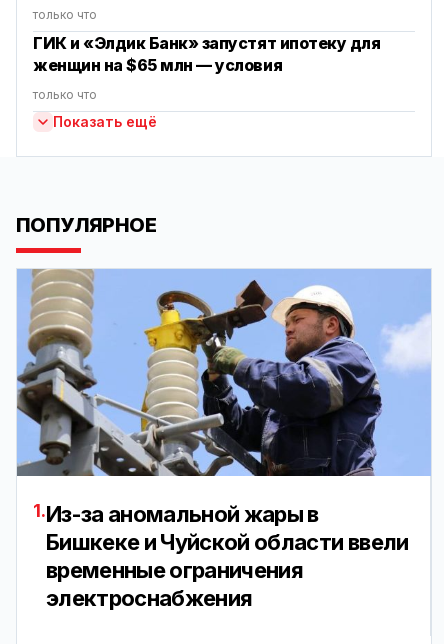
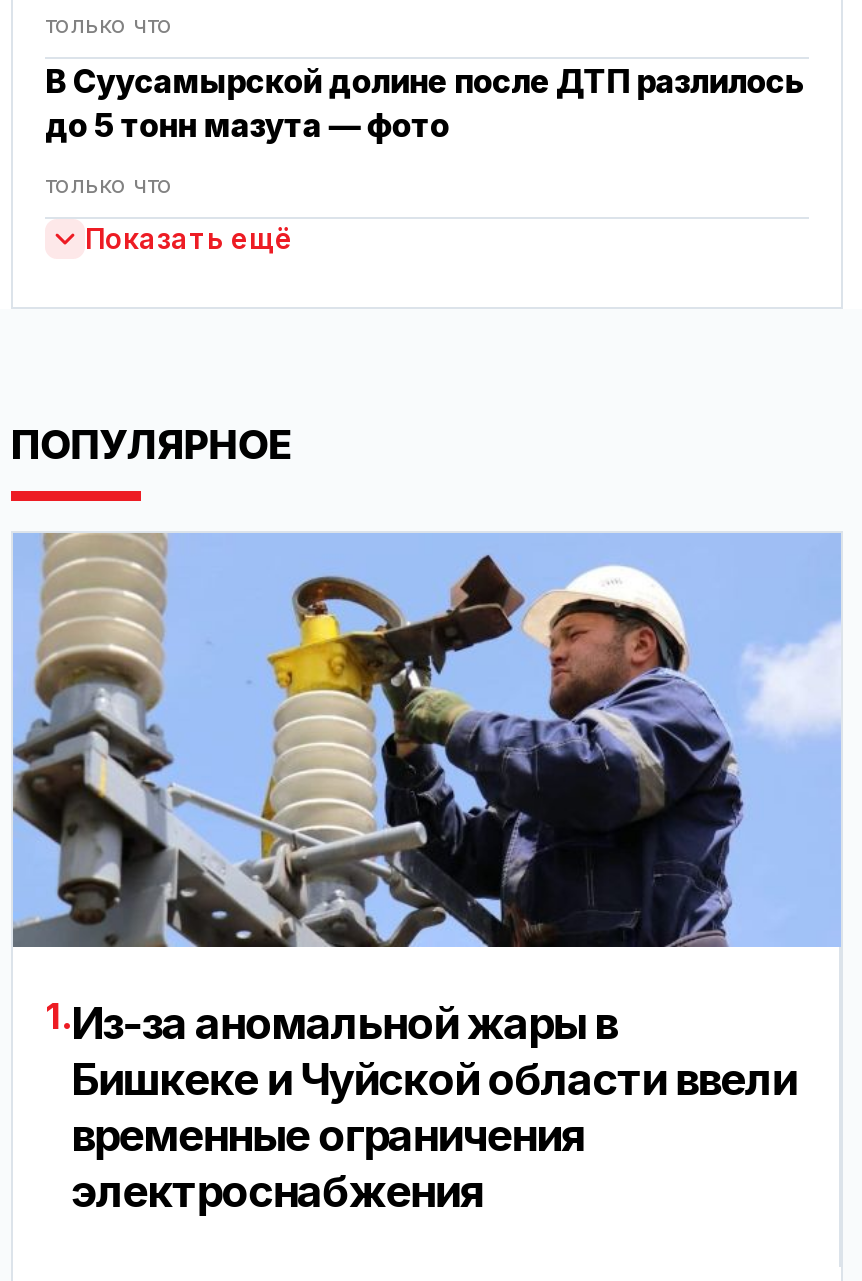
- ГИК и «Элдик Банк» запустят ипотеку для
- женщин на $65 млн — условия
+ В Суусамырской долине после ДТП разлилось
+ до 5 тонн мазута — фото
